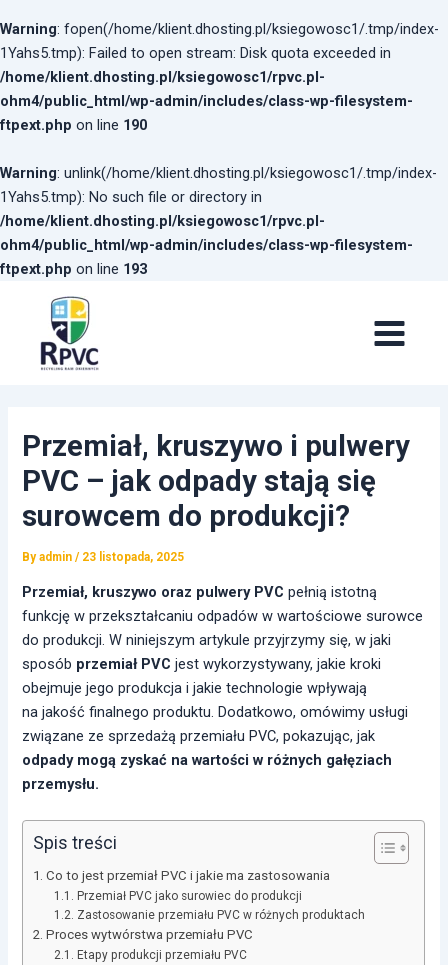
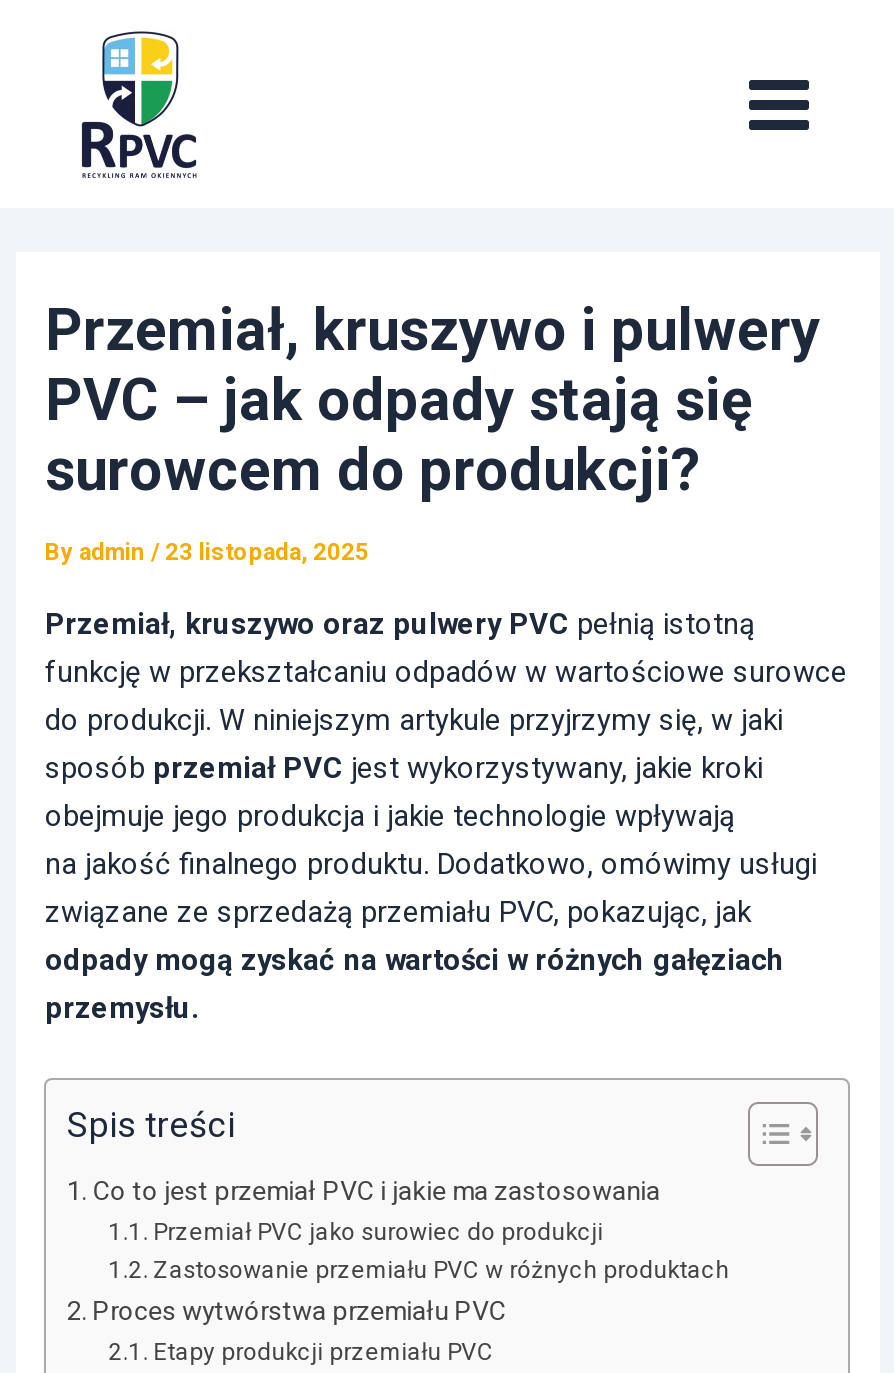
- Warning: fopen(/home/klient.dhosting.pl/ksiegowosc1/.tmp/index-
- 1Yahs5.tmp): Failed to open stream: Disk quota exceeded in
- /home/klient.dhosting.pl/ksiegowosc1/rpvc.pl-
- ohm4/public_html/wp-admin/includes/class-wp-filesystem-
- ftpext.php on line 190
- Warning: unlink(/home/klient.dhosting.pl/ksiegowosc1/.tmp/index-
- 1Yahs5.tmp): No such file or directory in
- /home/klient.dhosting.pl/ksiegowosc1/rpvc.pl-
- ohm4/public_html/wp-admin/includes/class-wp-filesystem-
- ftpext.php on line 193
